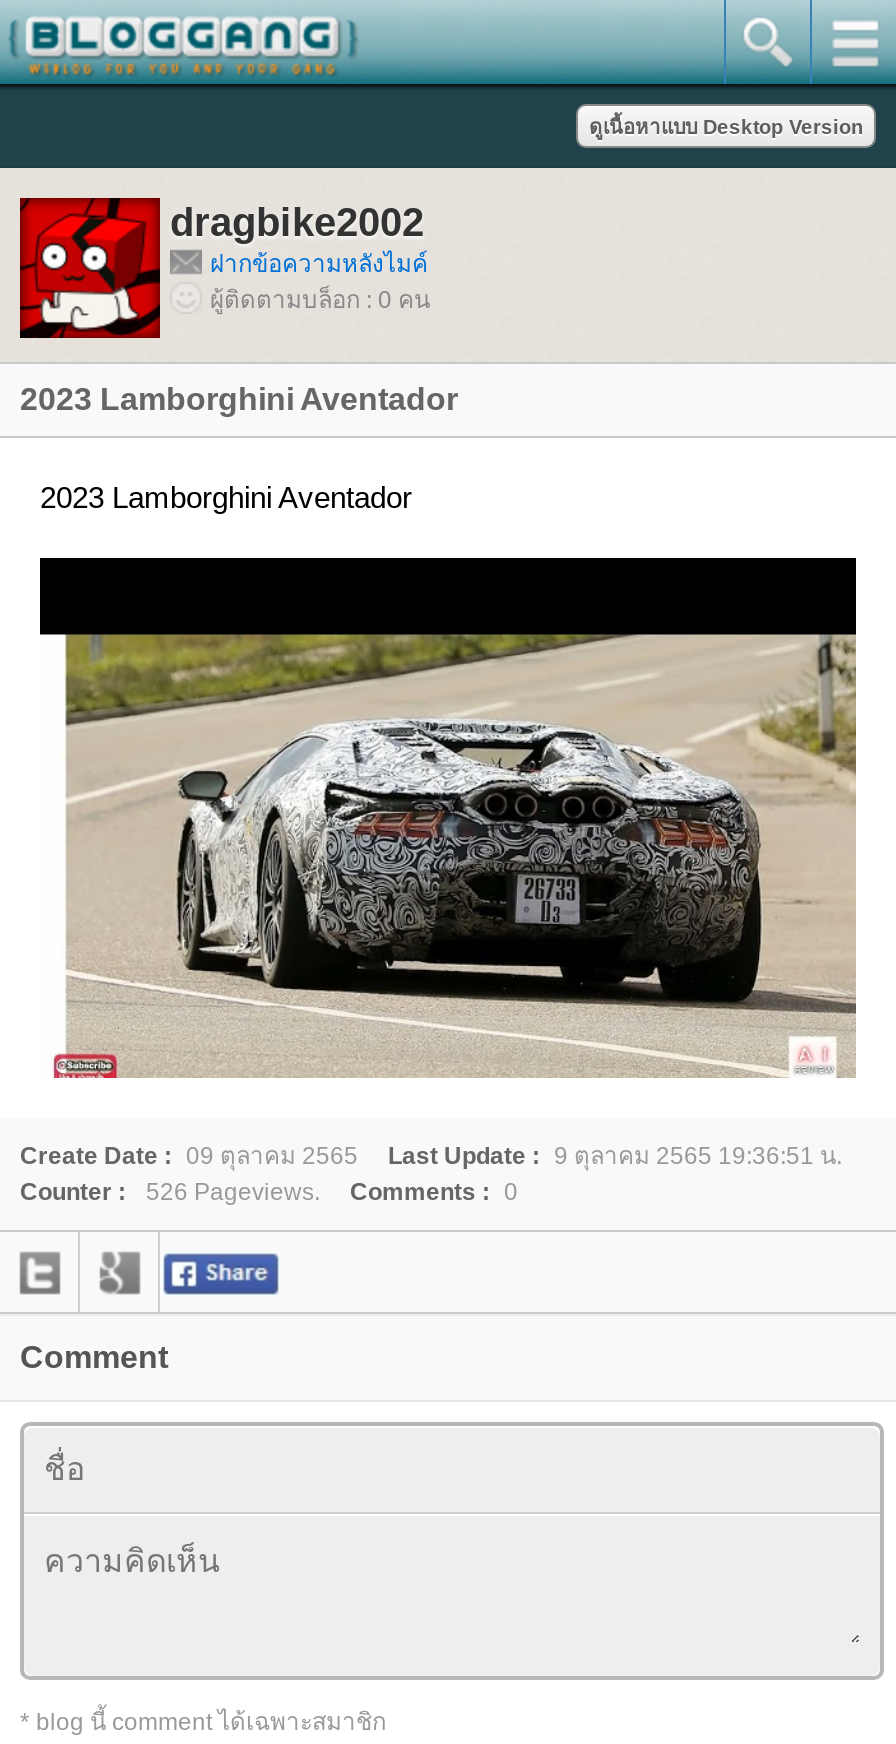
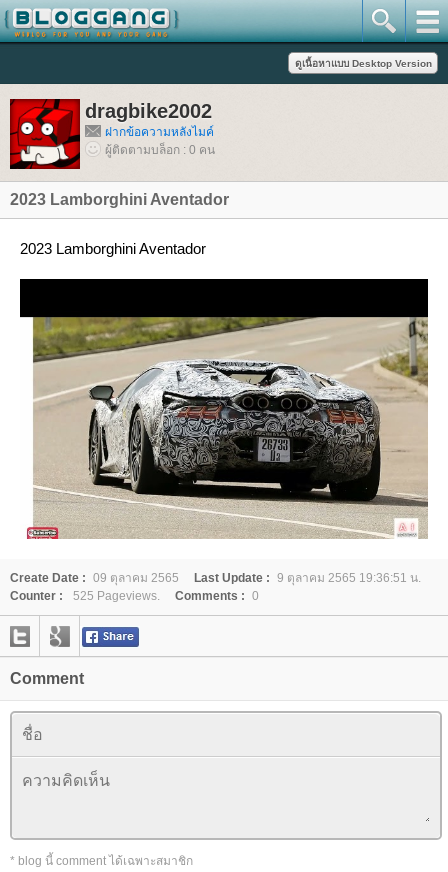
- Counter : 526 Pageviews.
+ Counter : 525 Pageviews.
